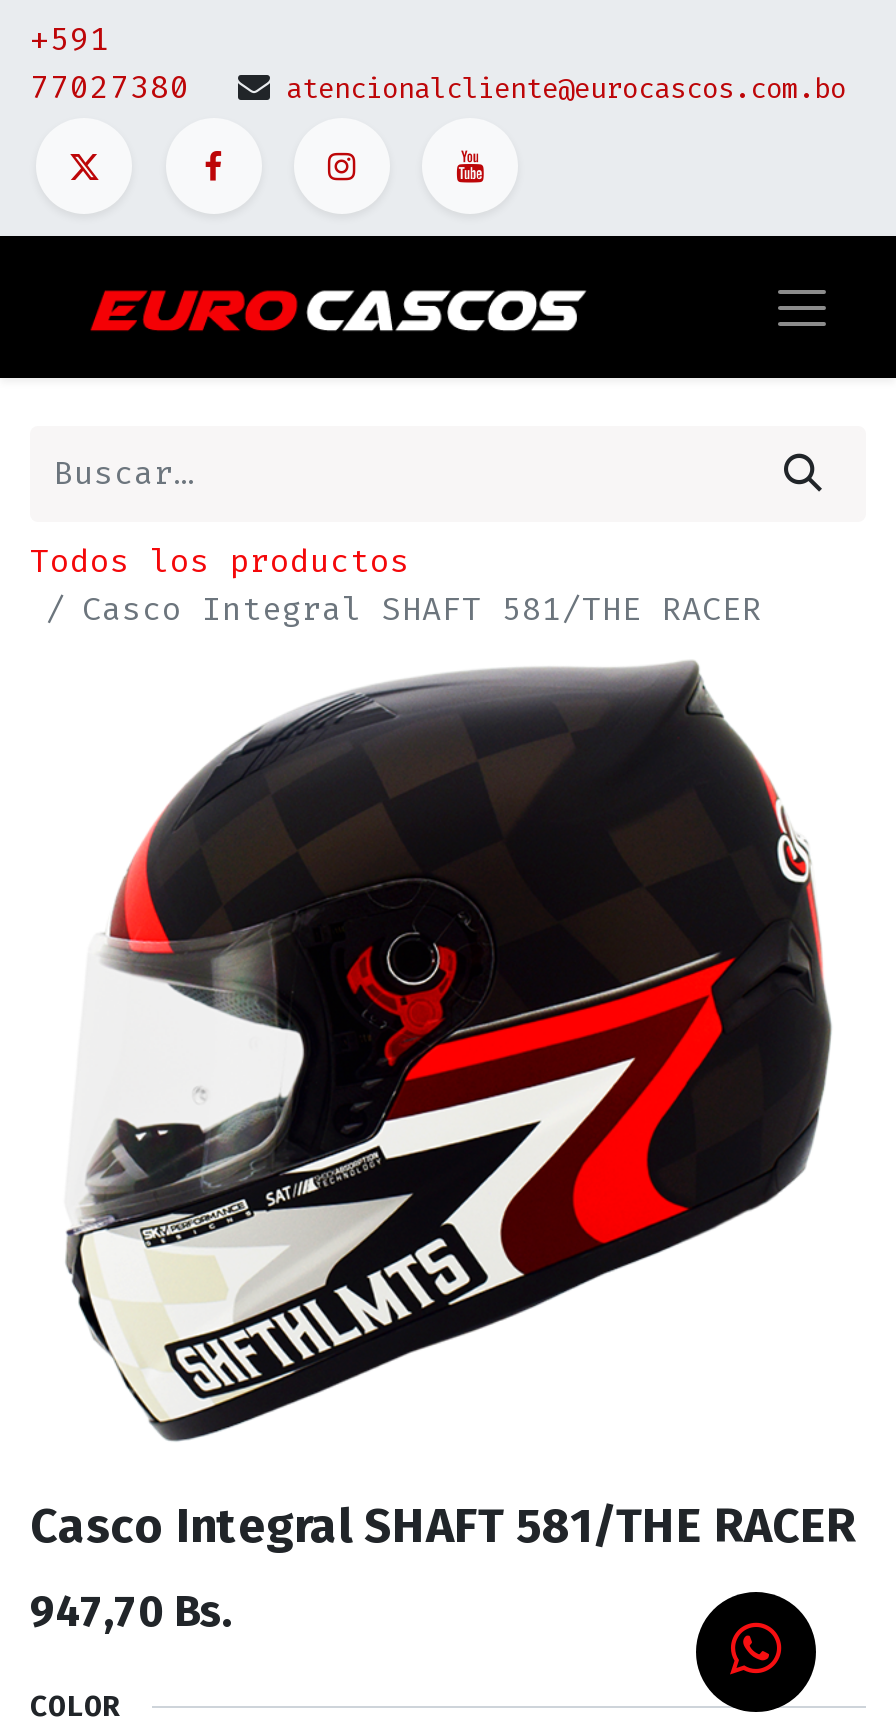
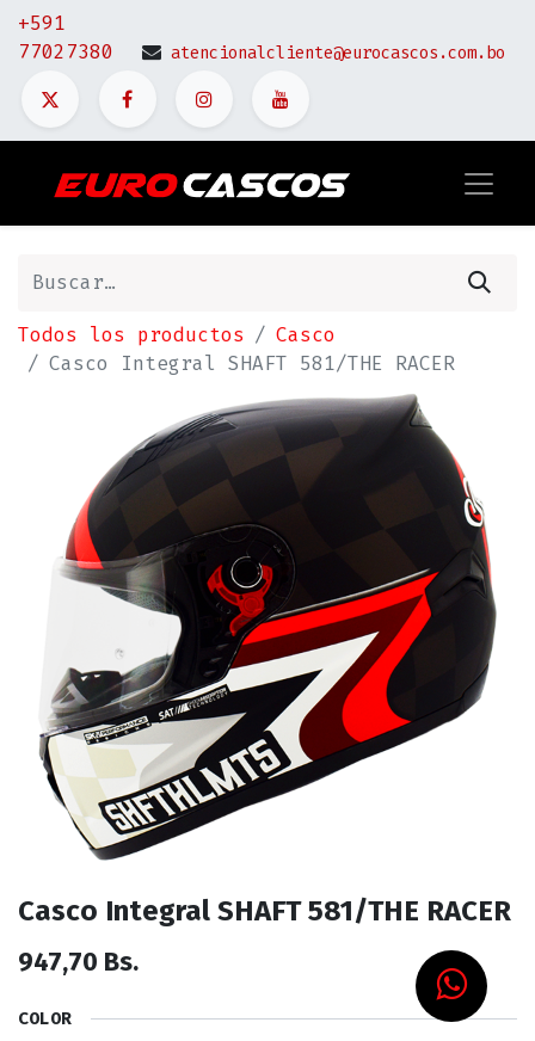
+ Casco
